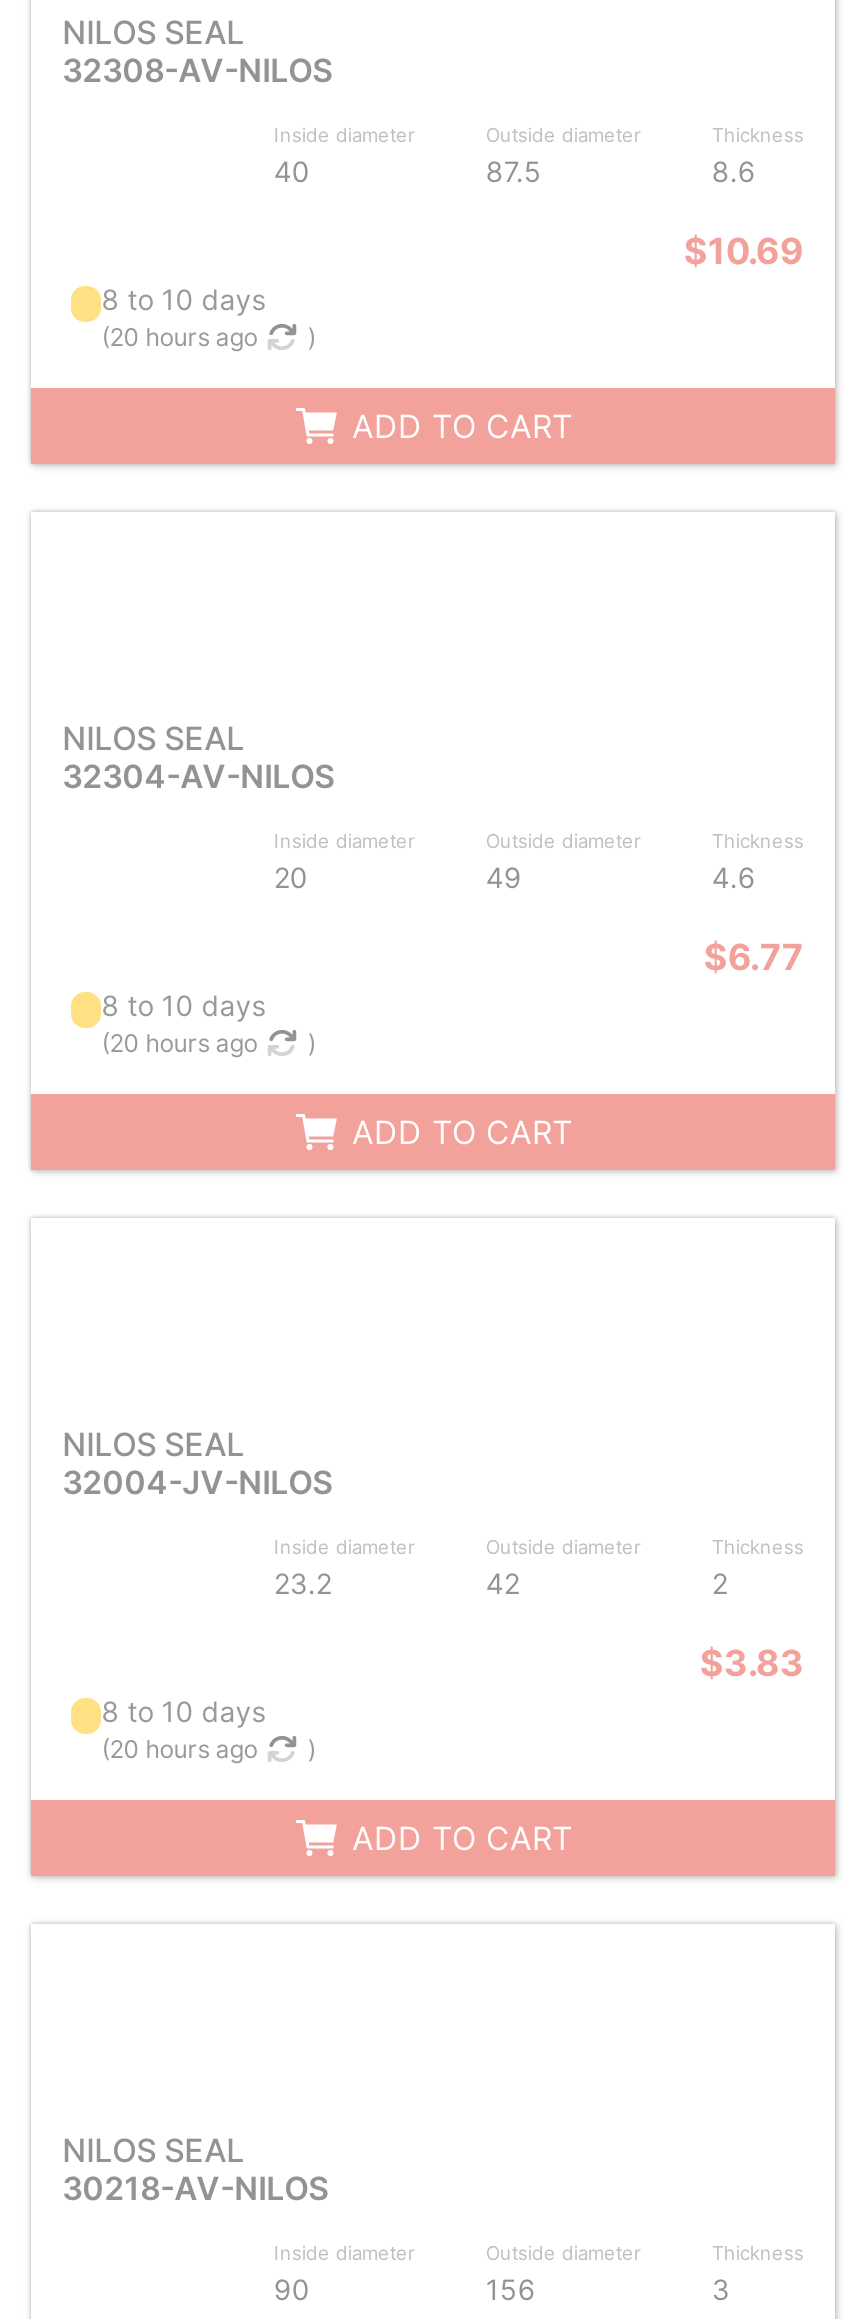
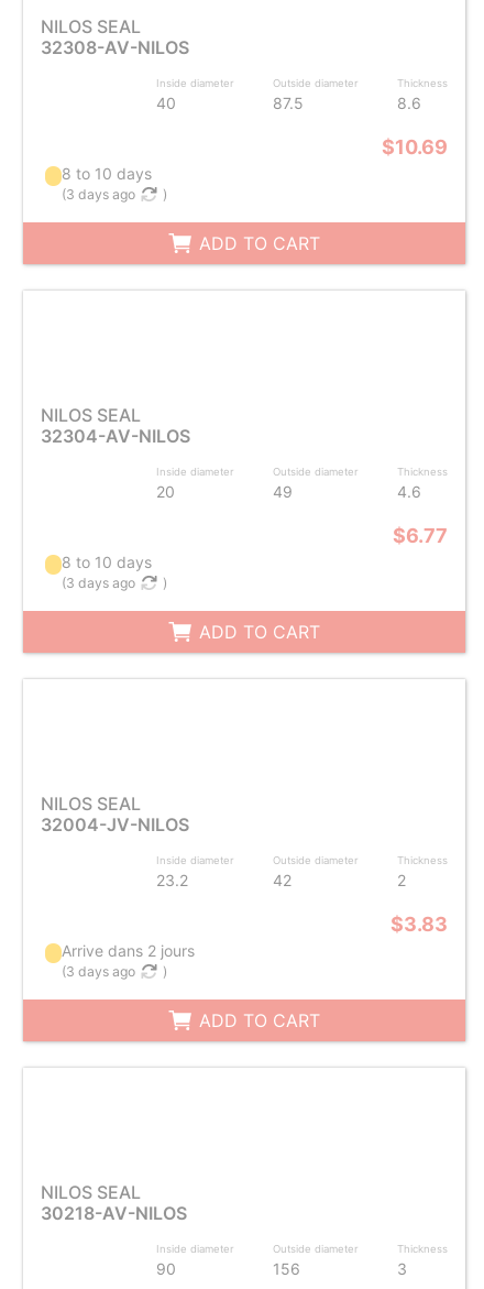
- (20 hours ago
+ (3 days ago

- (20 hours ago
+ (3 days ago

- 8 to 10 days
- (20 hours ago
+ Arrive dans 2 jours
+ (3 days ago
